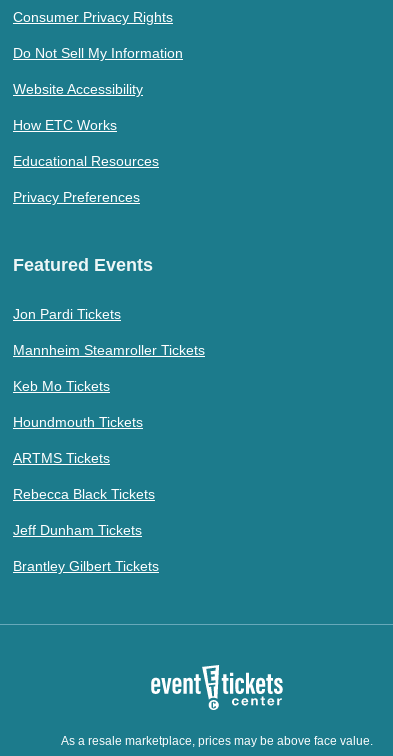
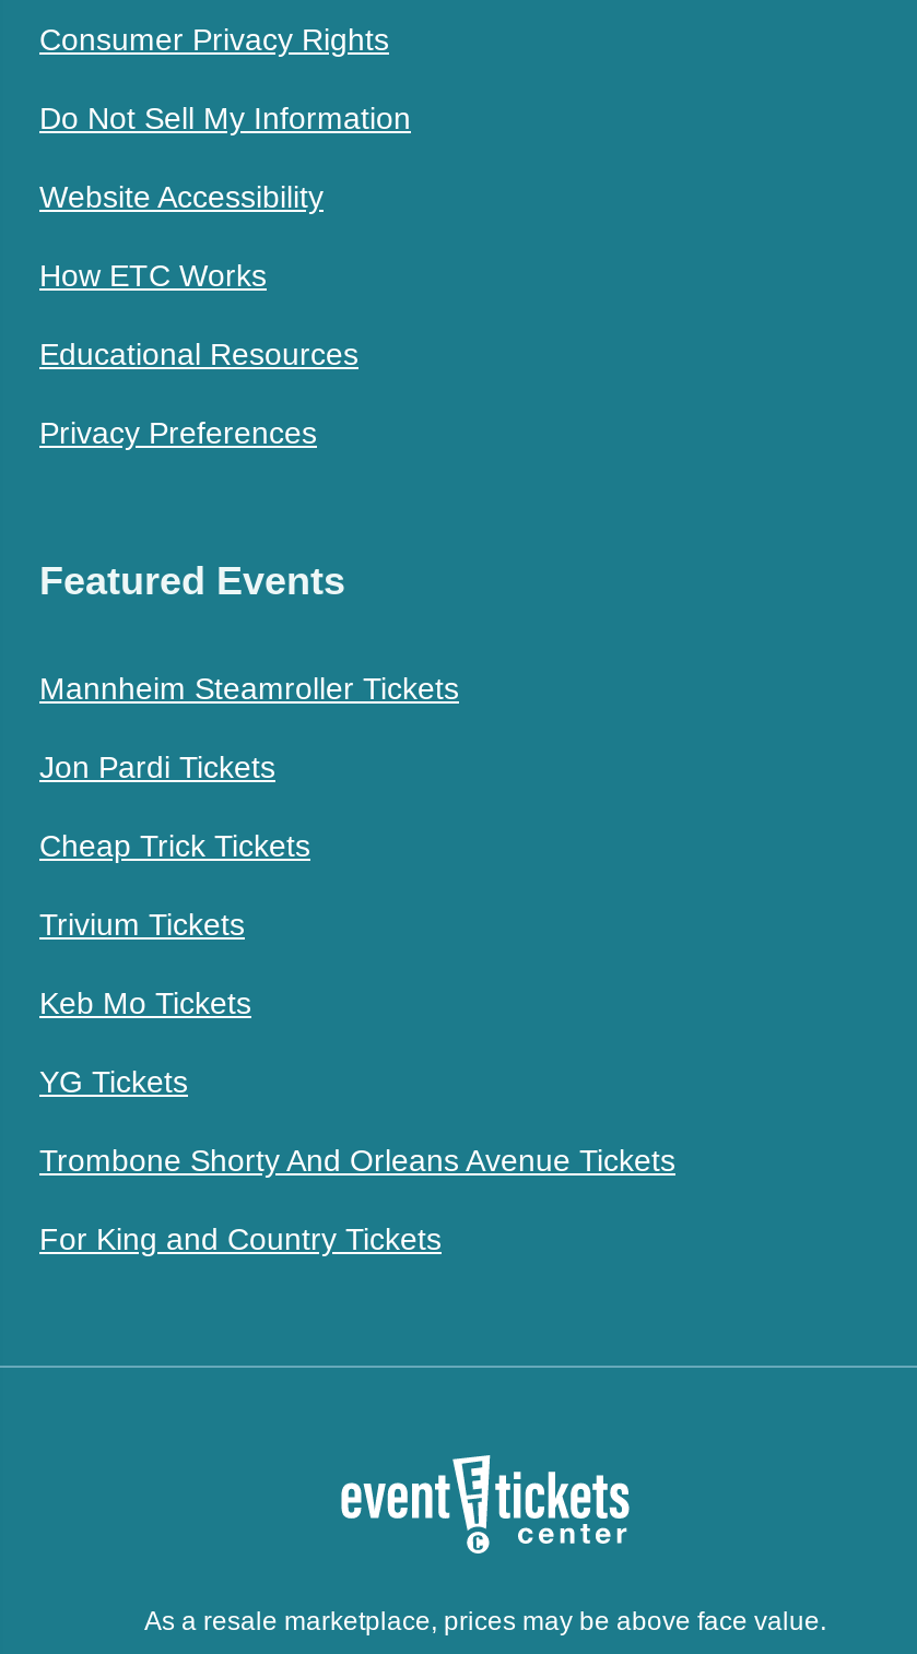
moved down: Jon Pardi Tickets

+ Cheap Trick Tickets
+ Trivium Tickets

moved up: Mannheim Steamroller Tickets

moved down: Keb Mo Tickets

- Houndmouth Tickets
- ARTMS Tickets
- Rebecca Black Tickets
- Jeff Dunham Tickets
- Brantley Gilbert Tickets
+ YG Tickets
+ Trombone Shorty And Orleans Avenue Tickets
+ For King and Country Tickets
